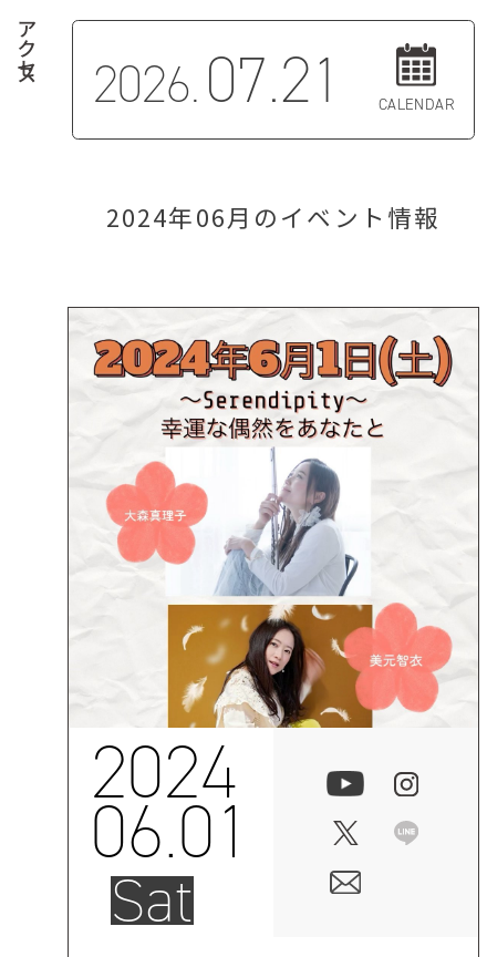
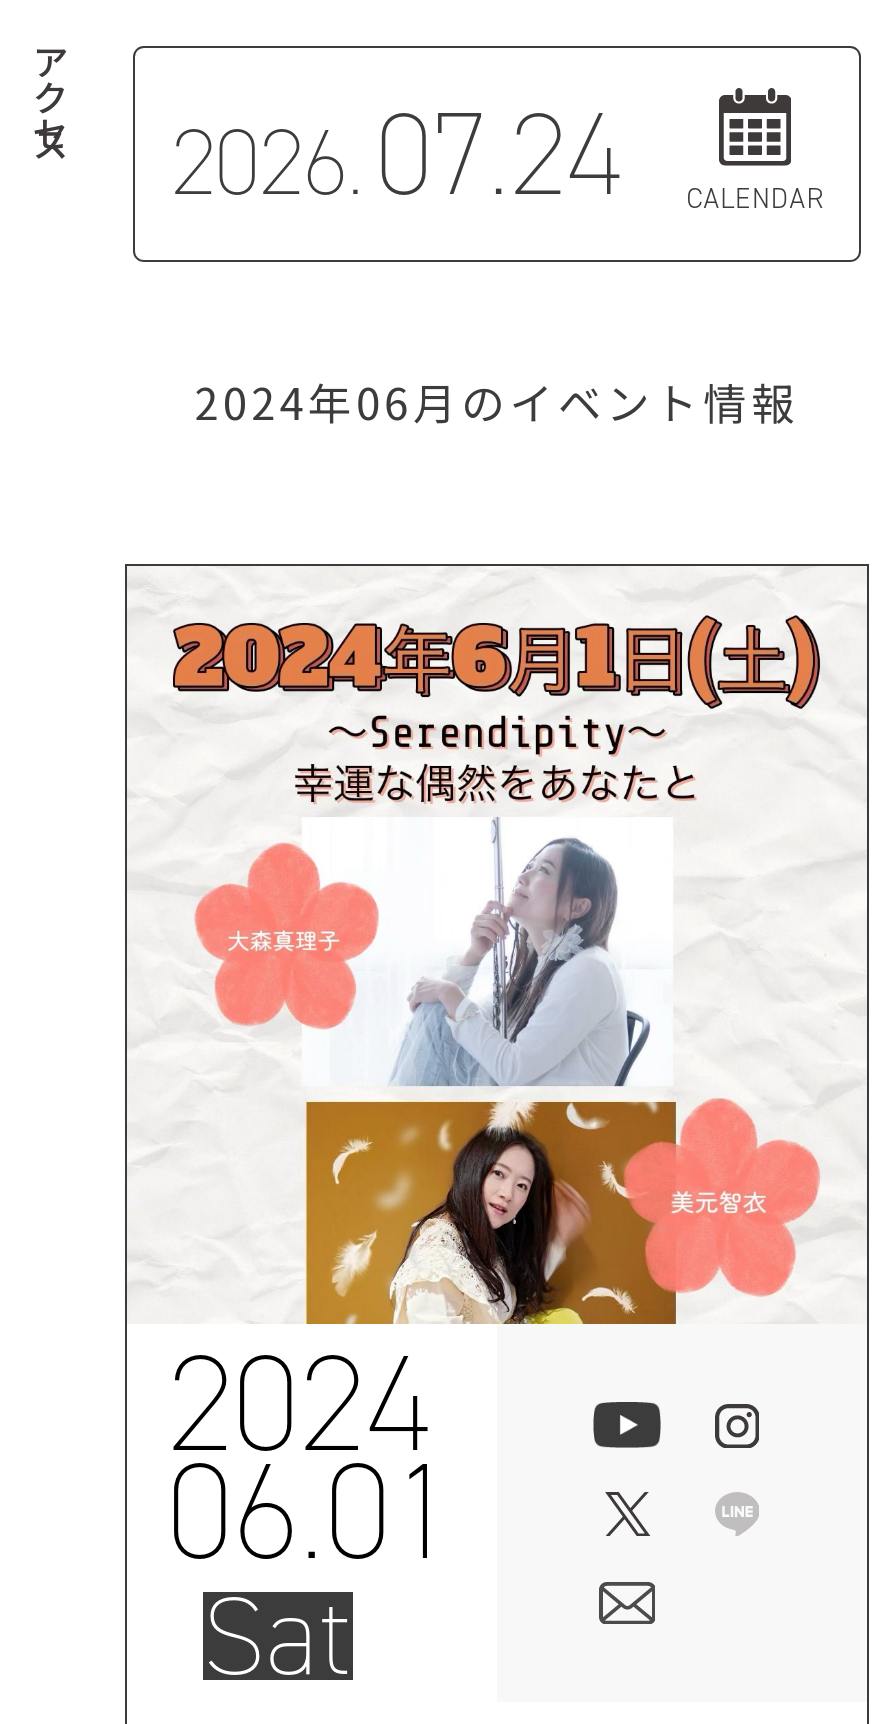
- 2026. 07.21
+ 2026. 07.24
